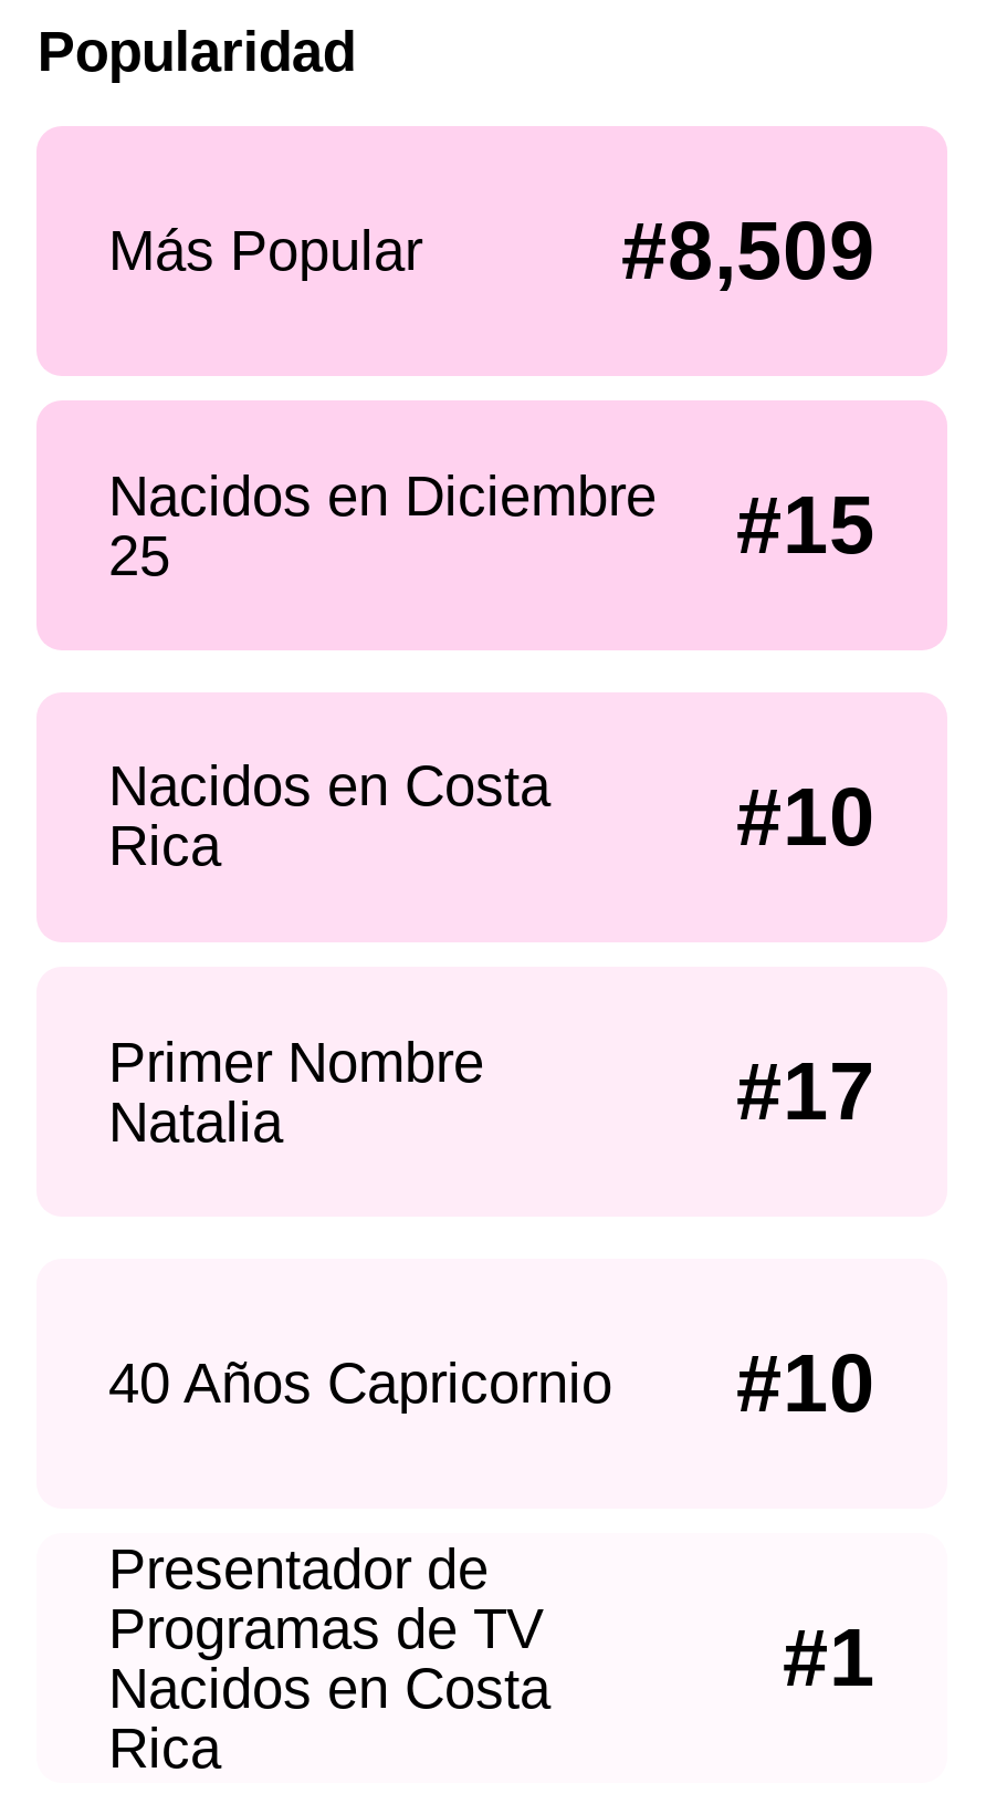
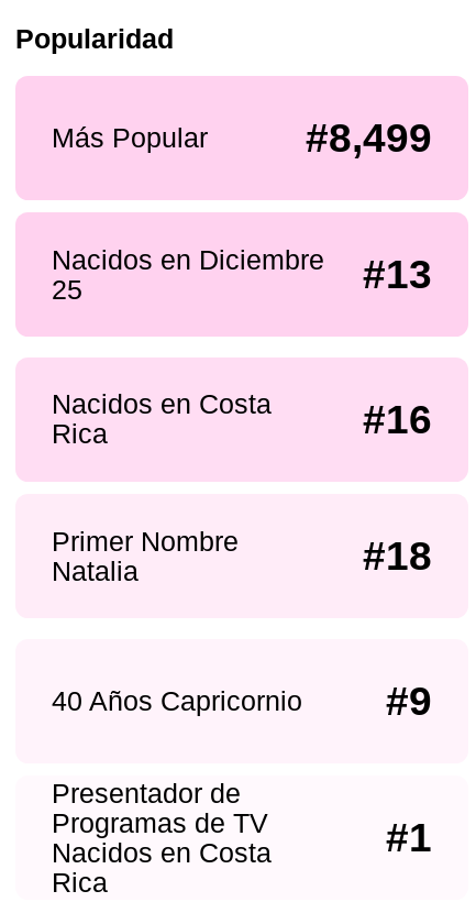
- #8,509
+ #8,499

- Nacidos en Diciembre #15
+ Nacidos en Diciembre #13

- #10
+ #16

- #17
+ #18

- #10
+ #9
